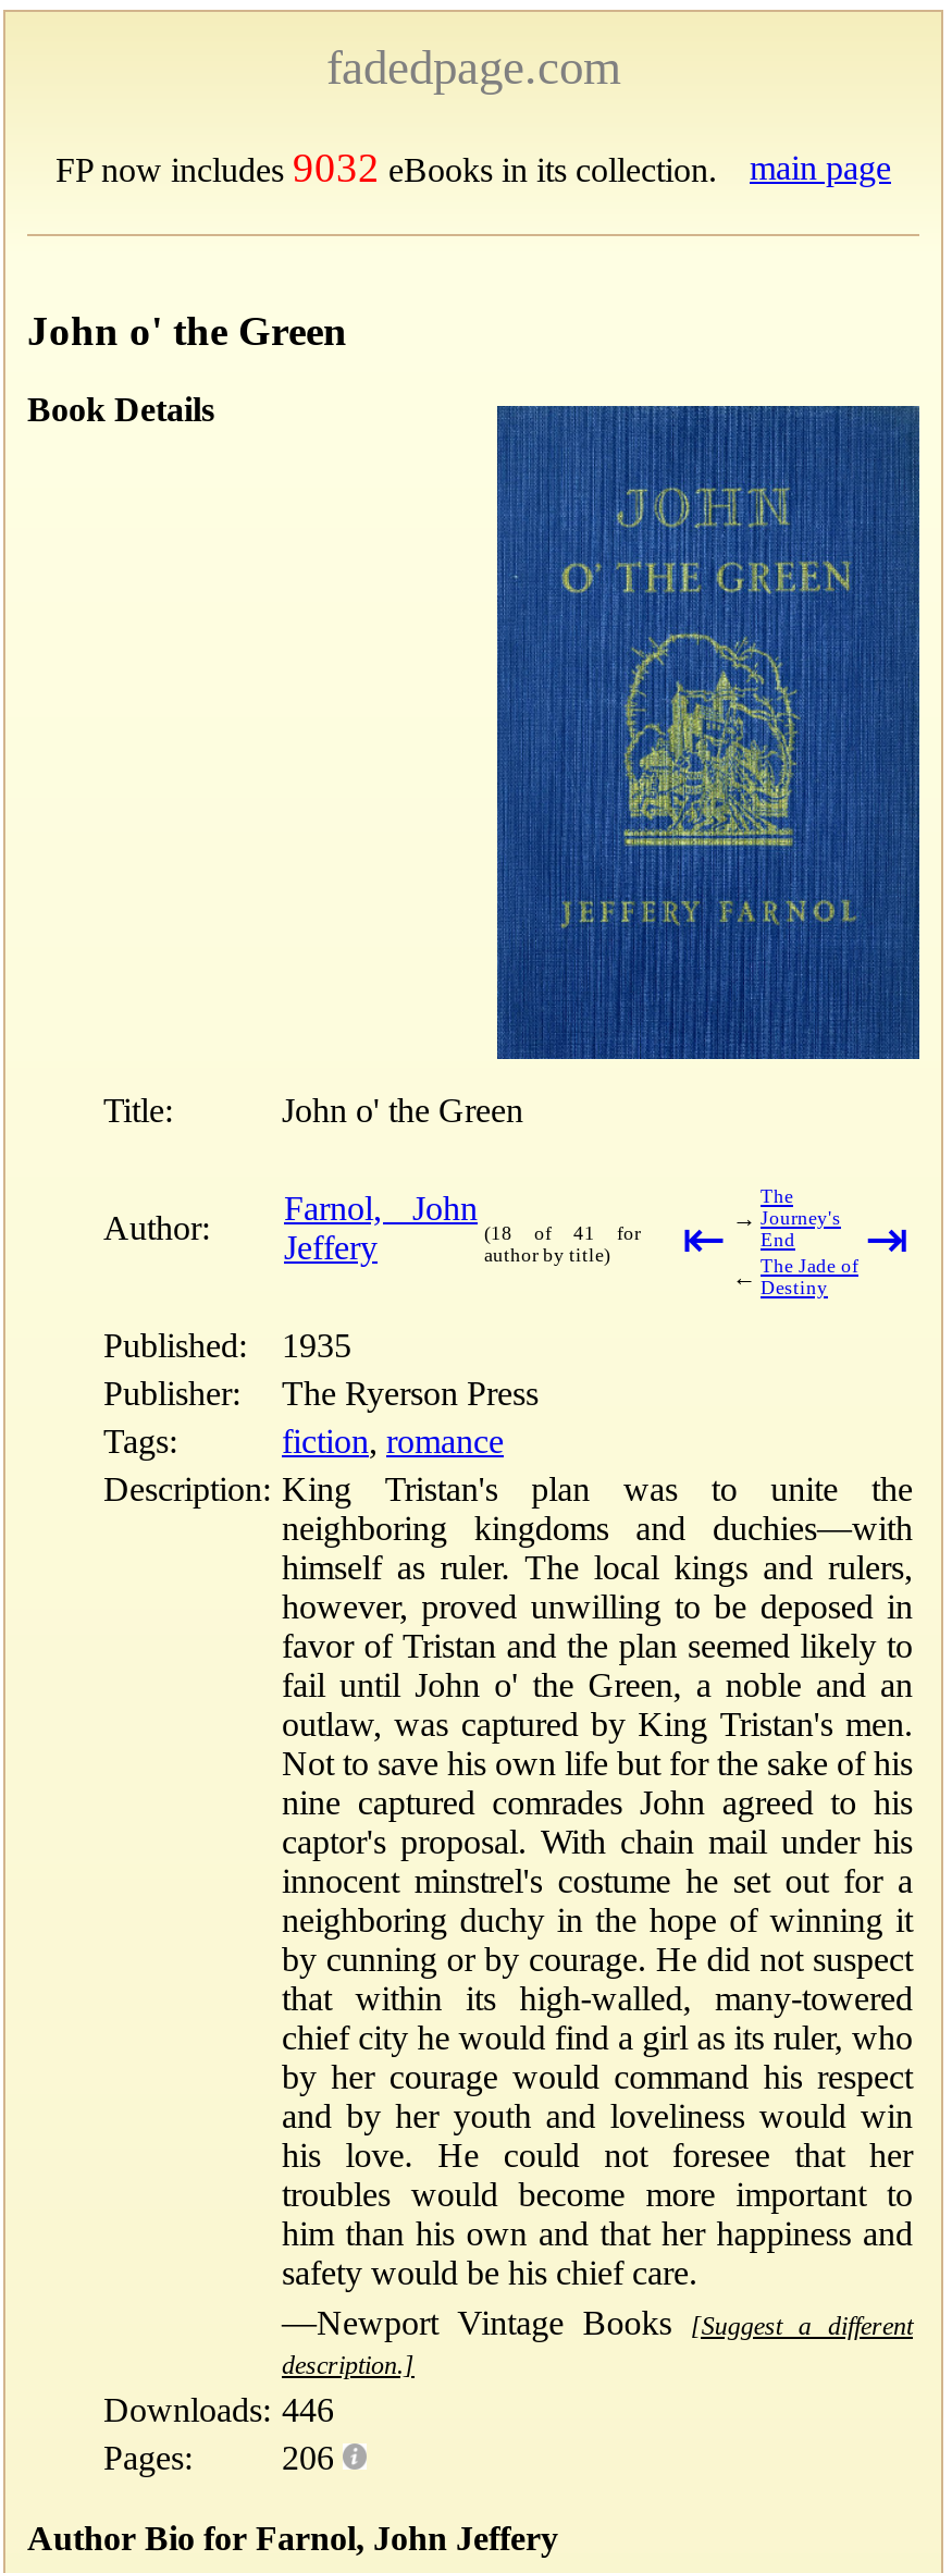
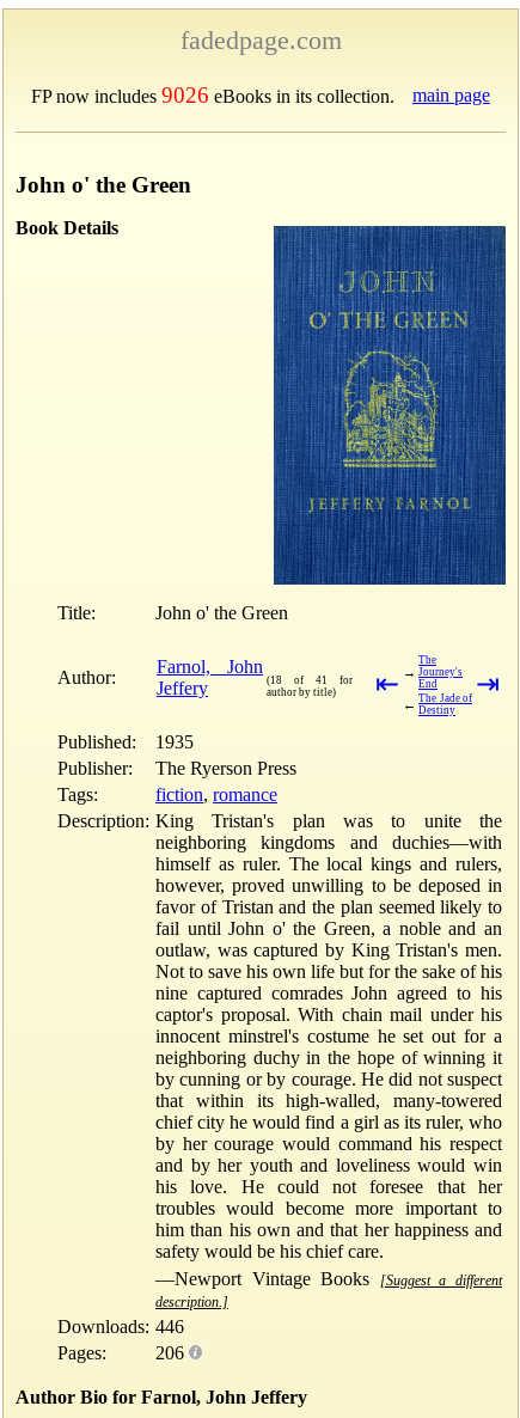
- FP now includes 9032 eBooks in its collection.
+ FP now includes 9026 eBooks in its collection.
